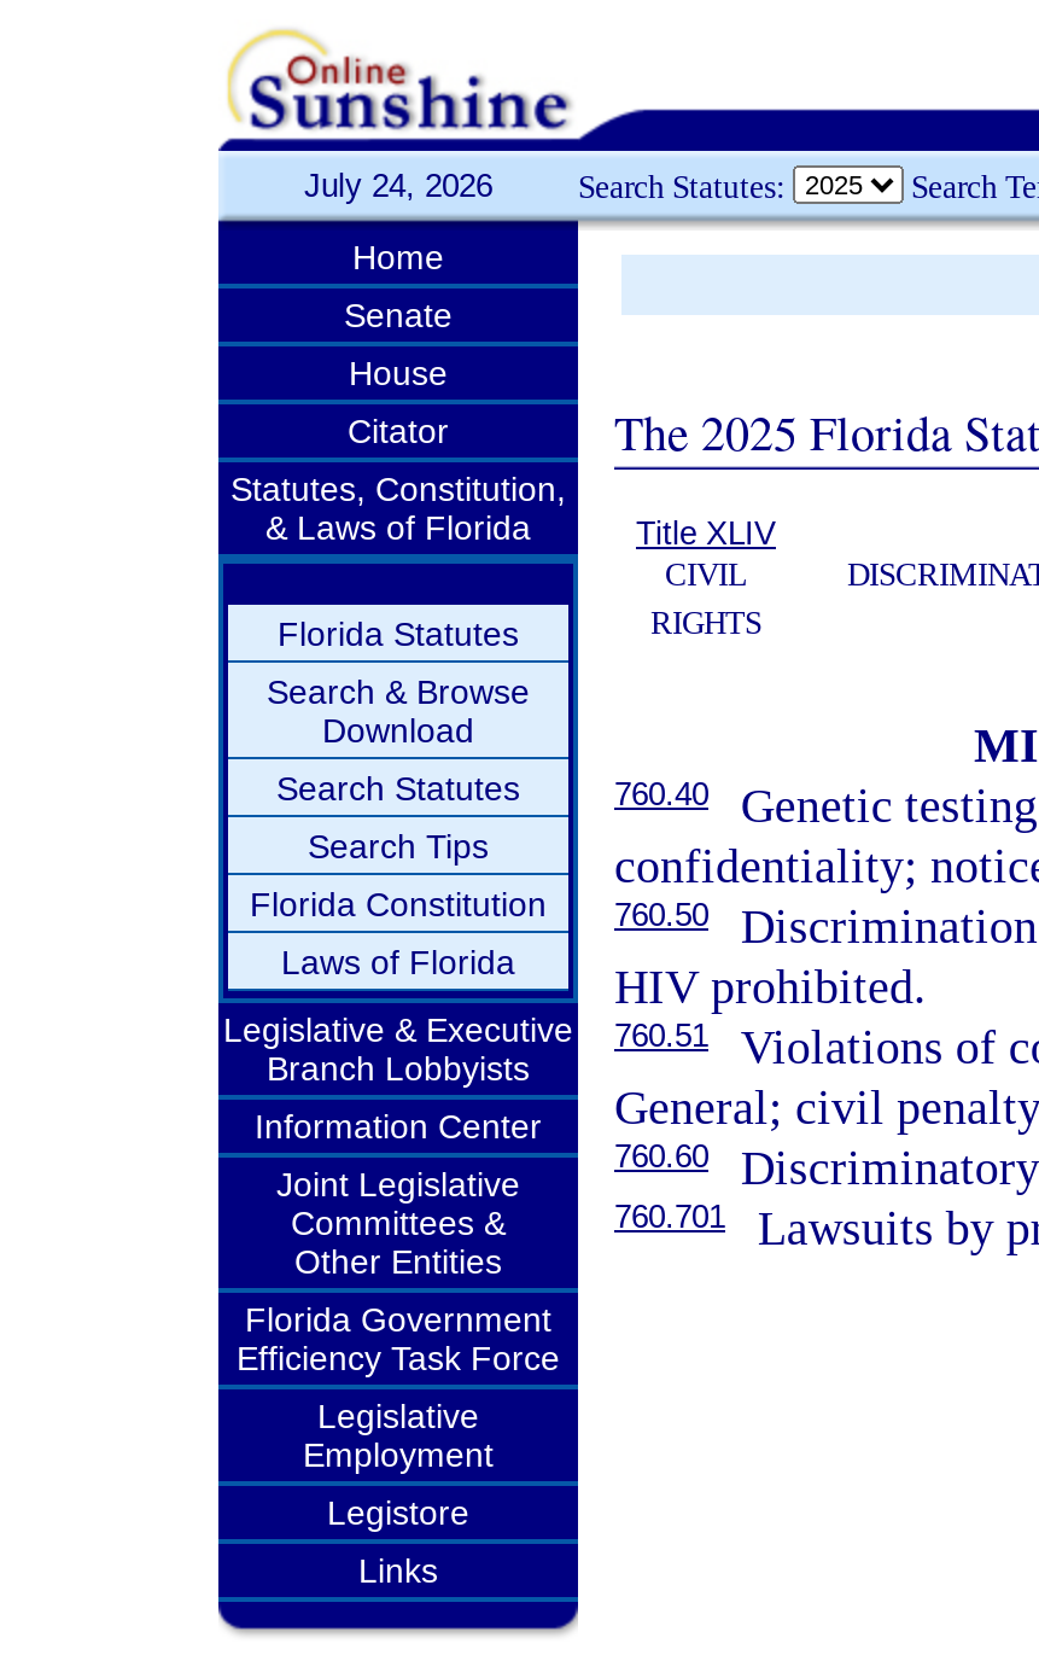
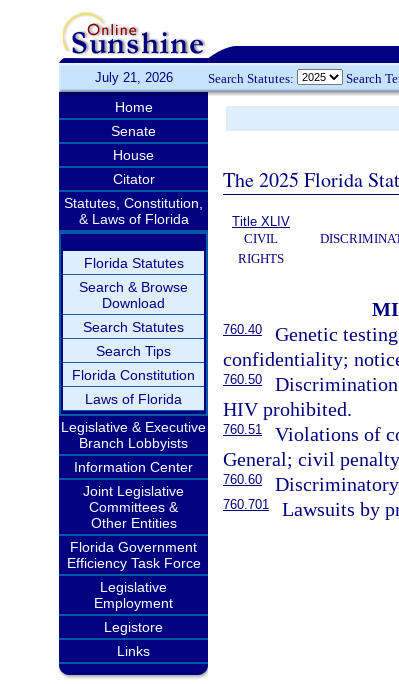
- July 24, 2026
+ July 21, 2026
